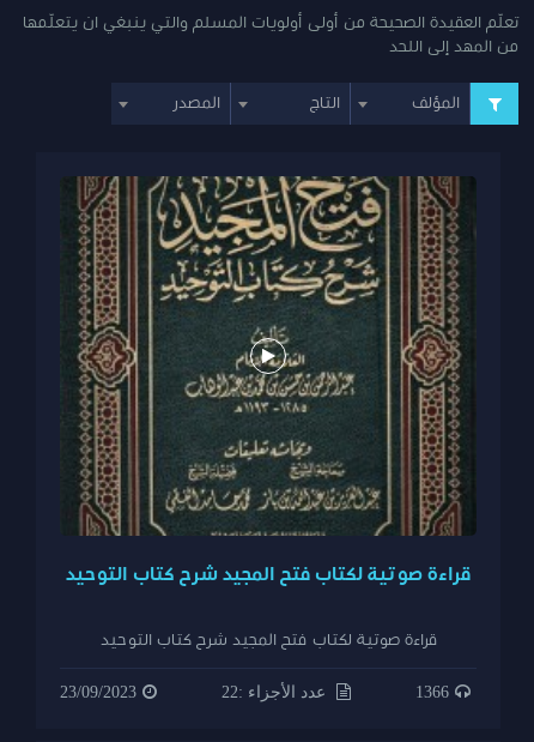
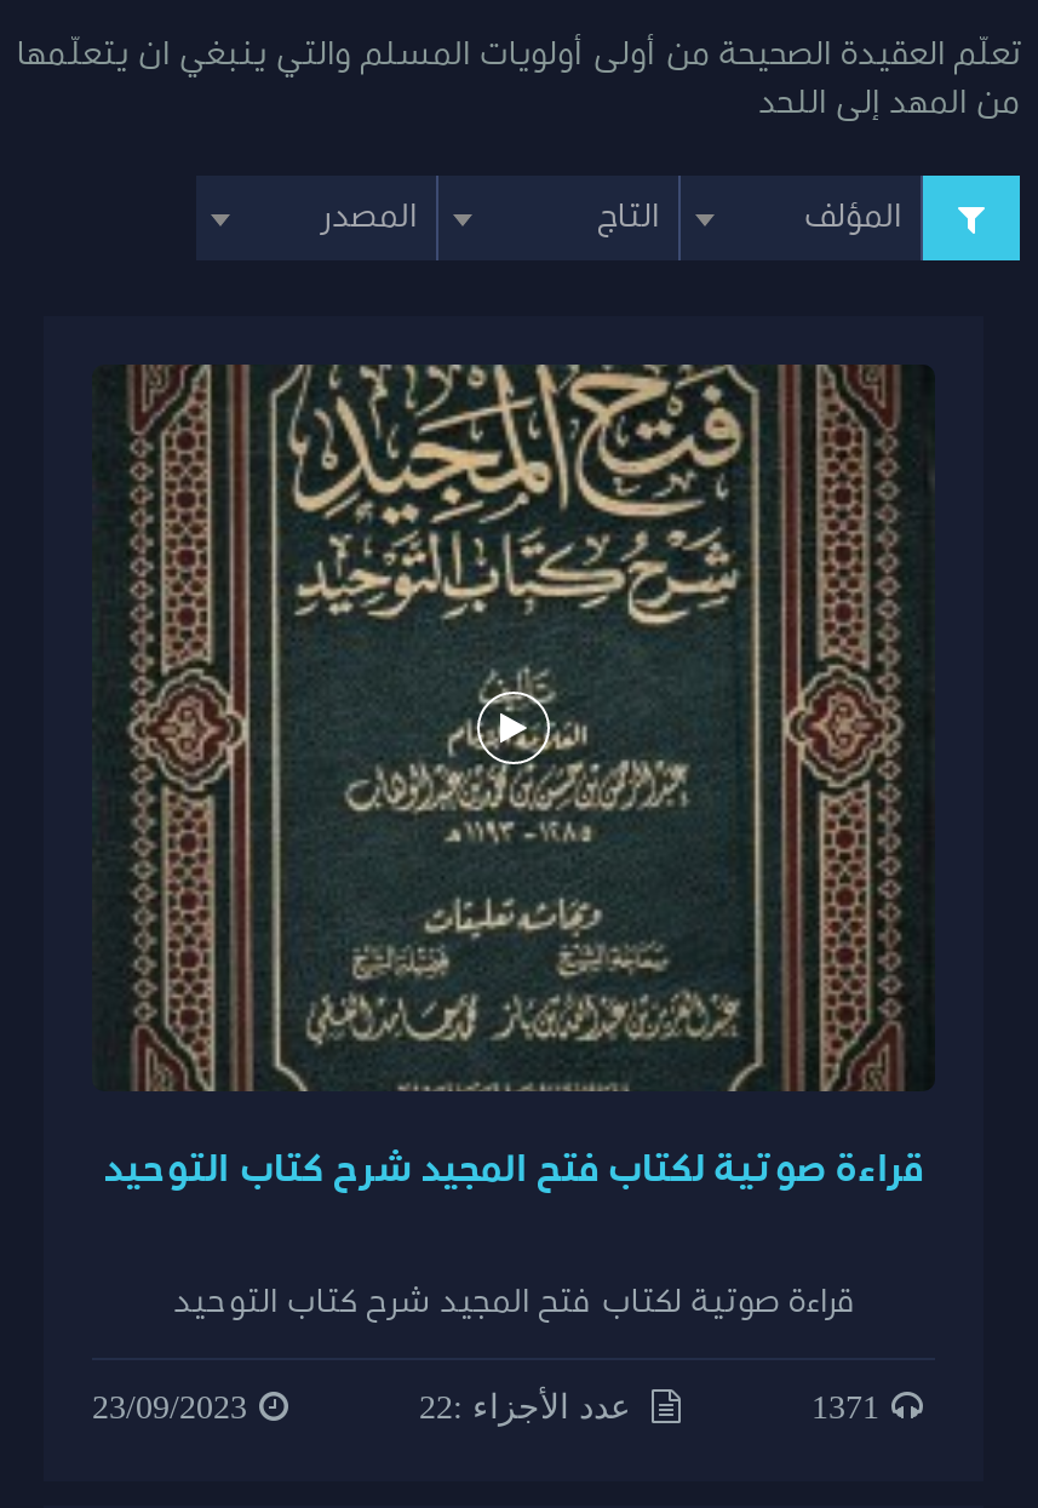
- 1366
+ 1371
